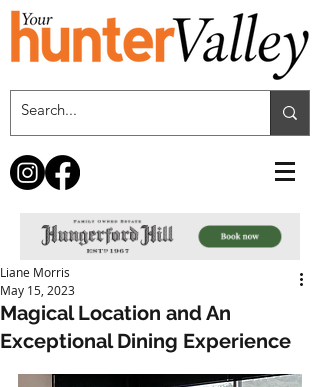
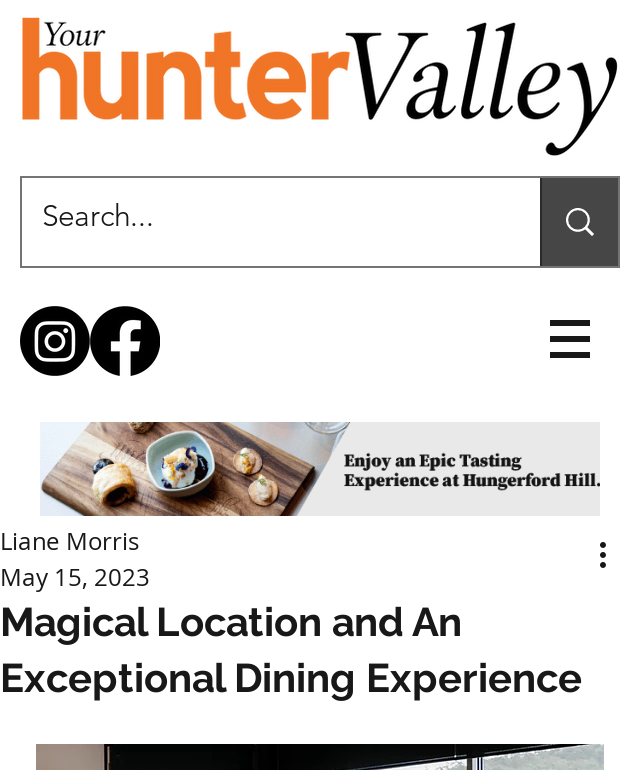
- [image]
+ [image]
